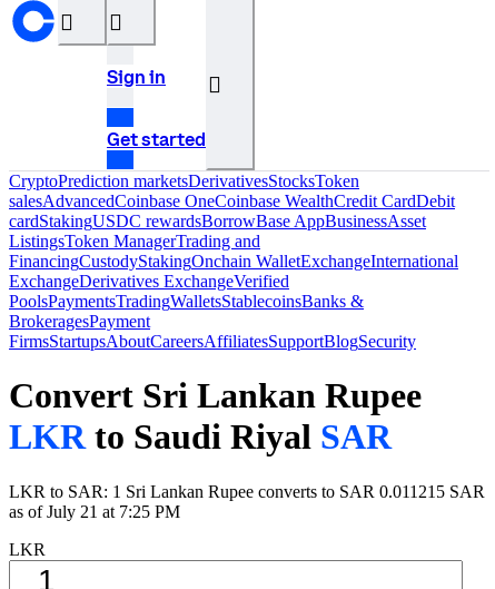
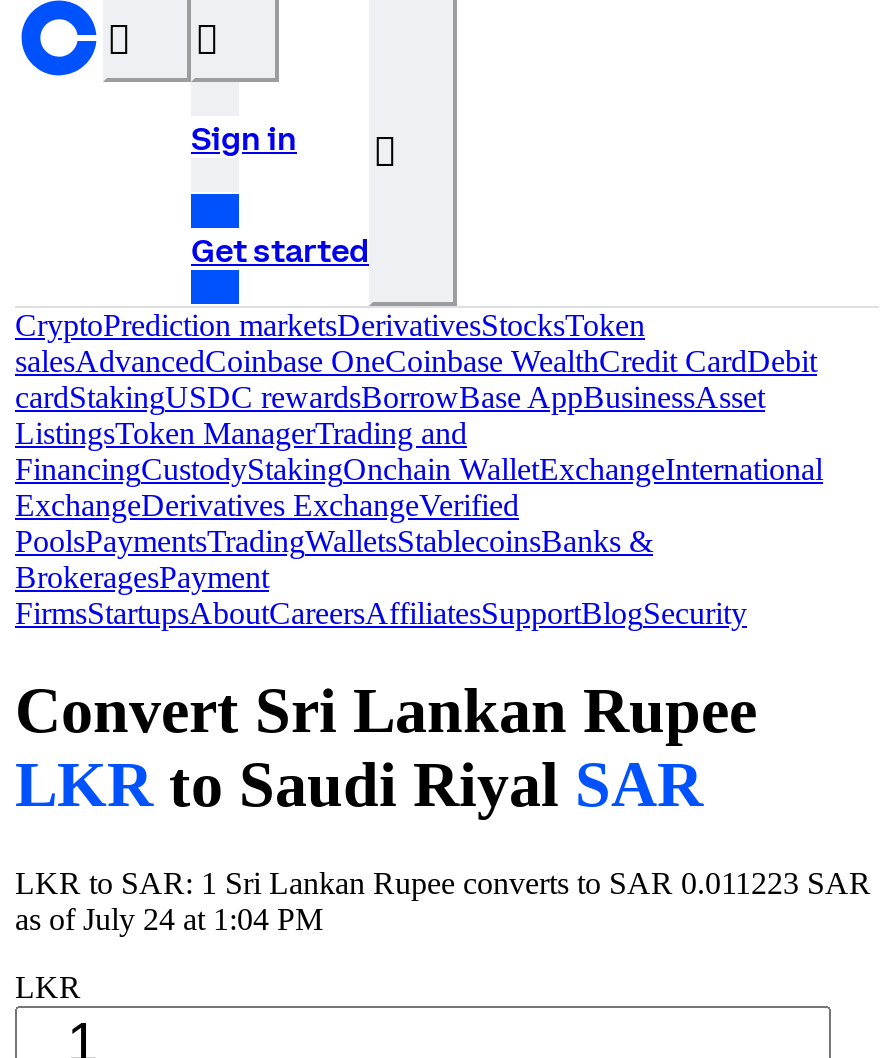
- LKR to SAR: 1 Sri Lankan Rupee converts to SAR 0.011215 SAR
+ LKR to SAR: 1 Sri Lankan Rupee converts to SAR 0.011223 SAR

- as of July 21 at 7:25 PM
+ as of July 24 at 1:04 PM
